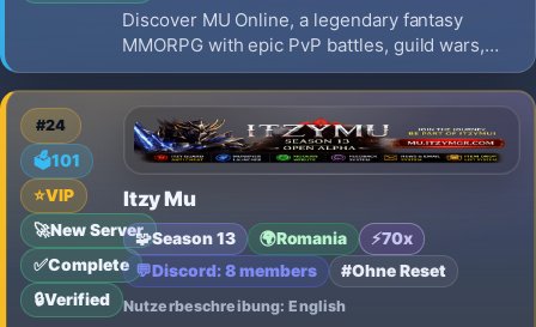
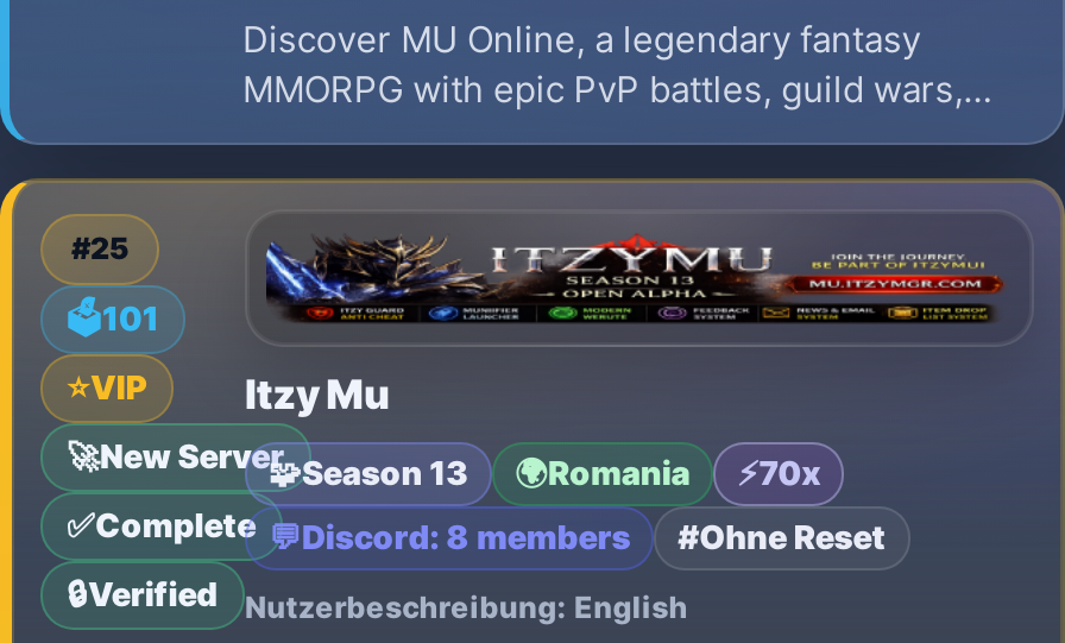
- #24
+ #25
